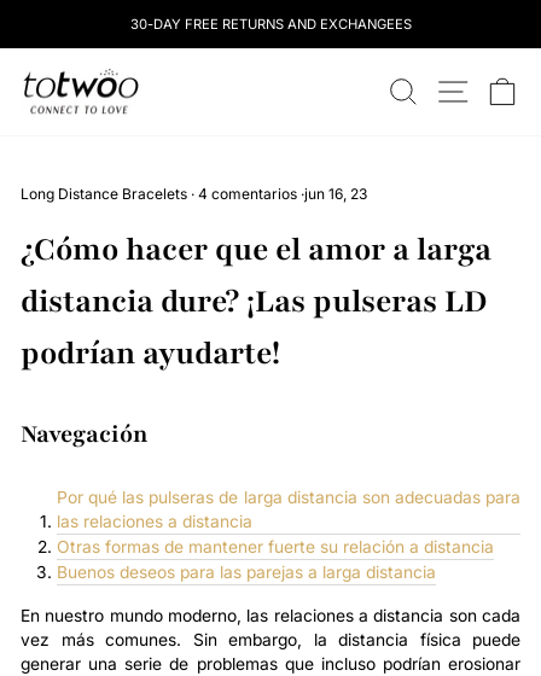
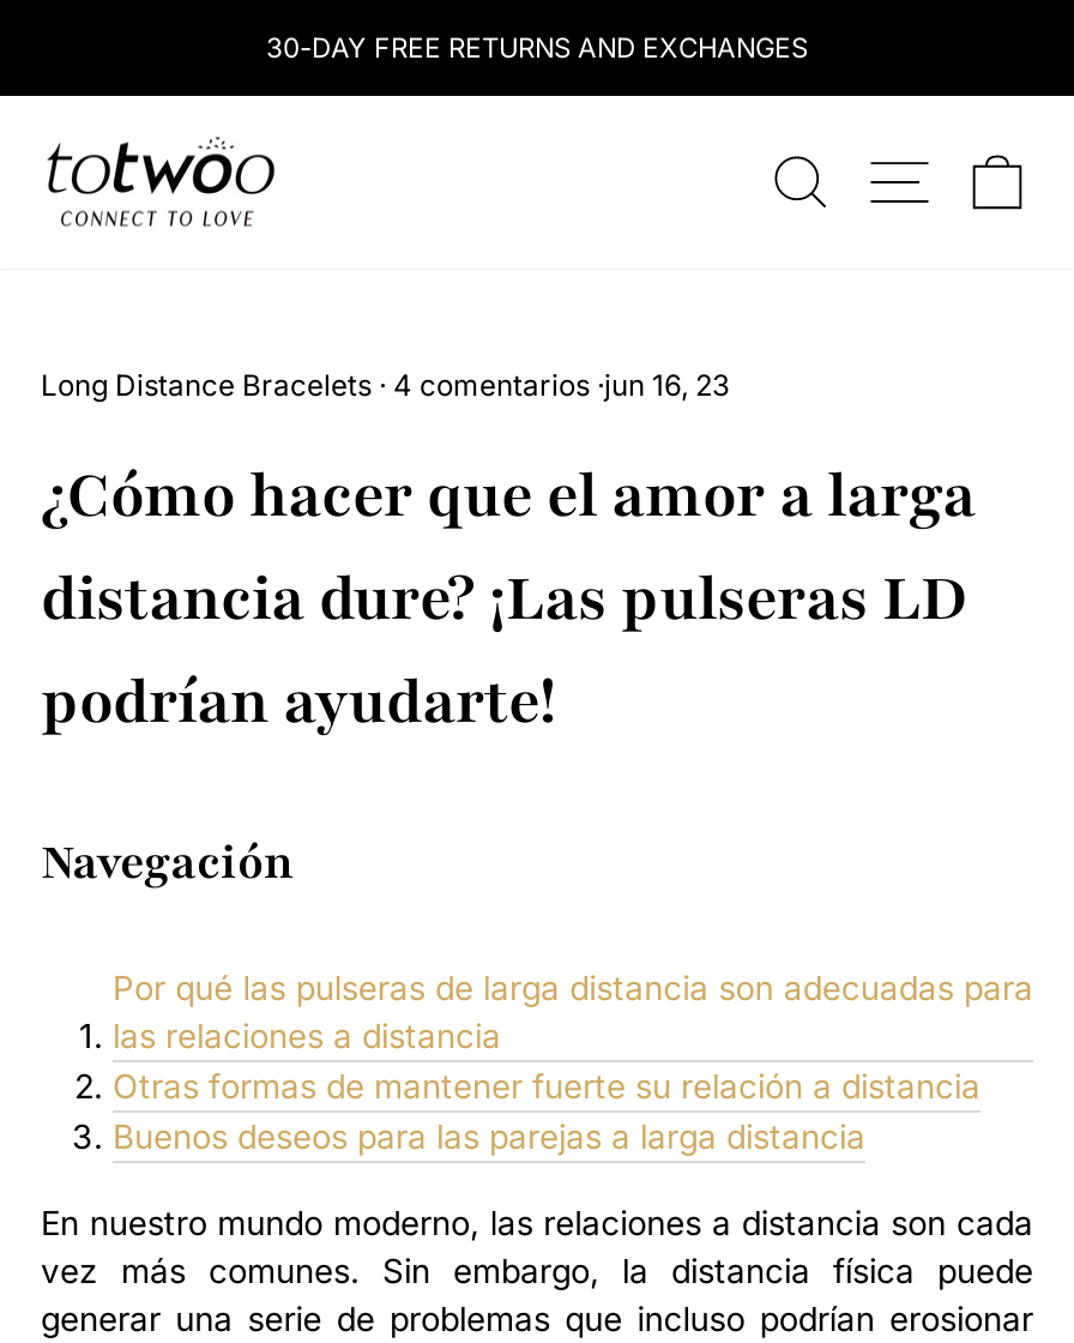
- 30-DAY FREE RETURNS AND EXCHANGEES
+ 30-DAY FREE RETURNS AND EXCHANGES
